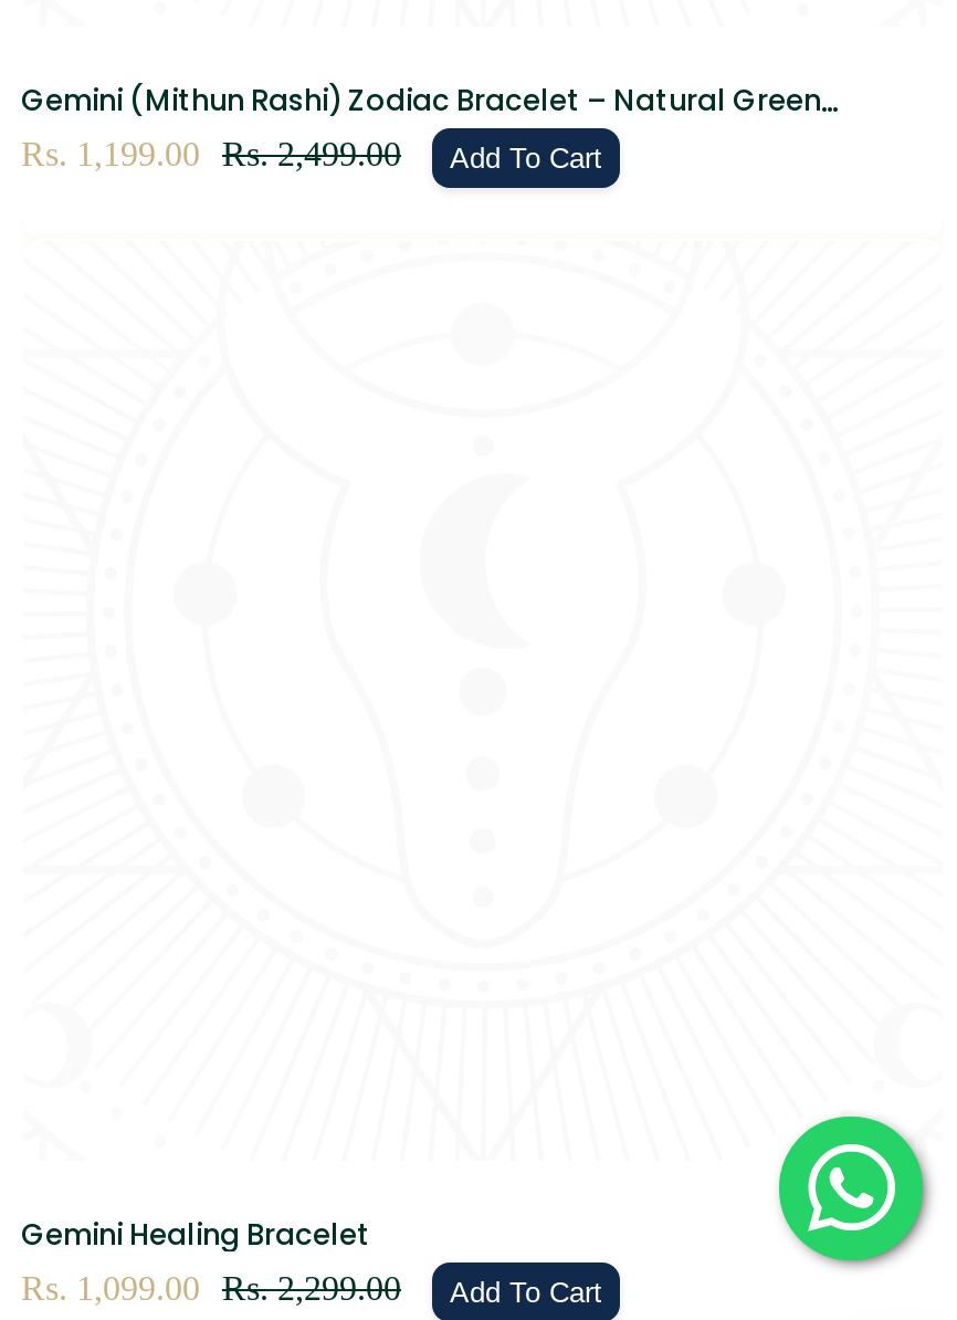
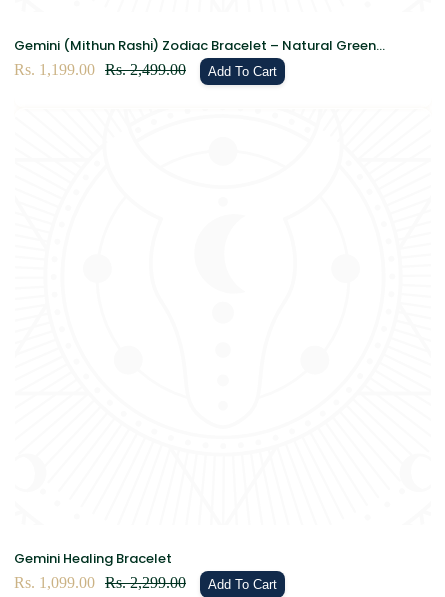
- [image]
